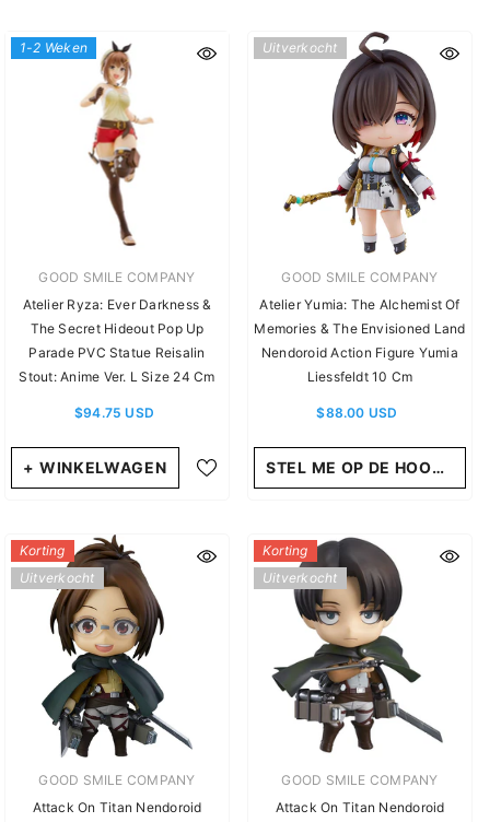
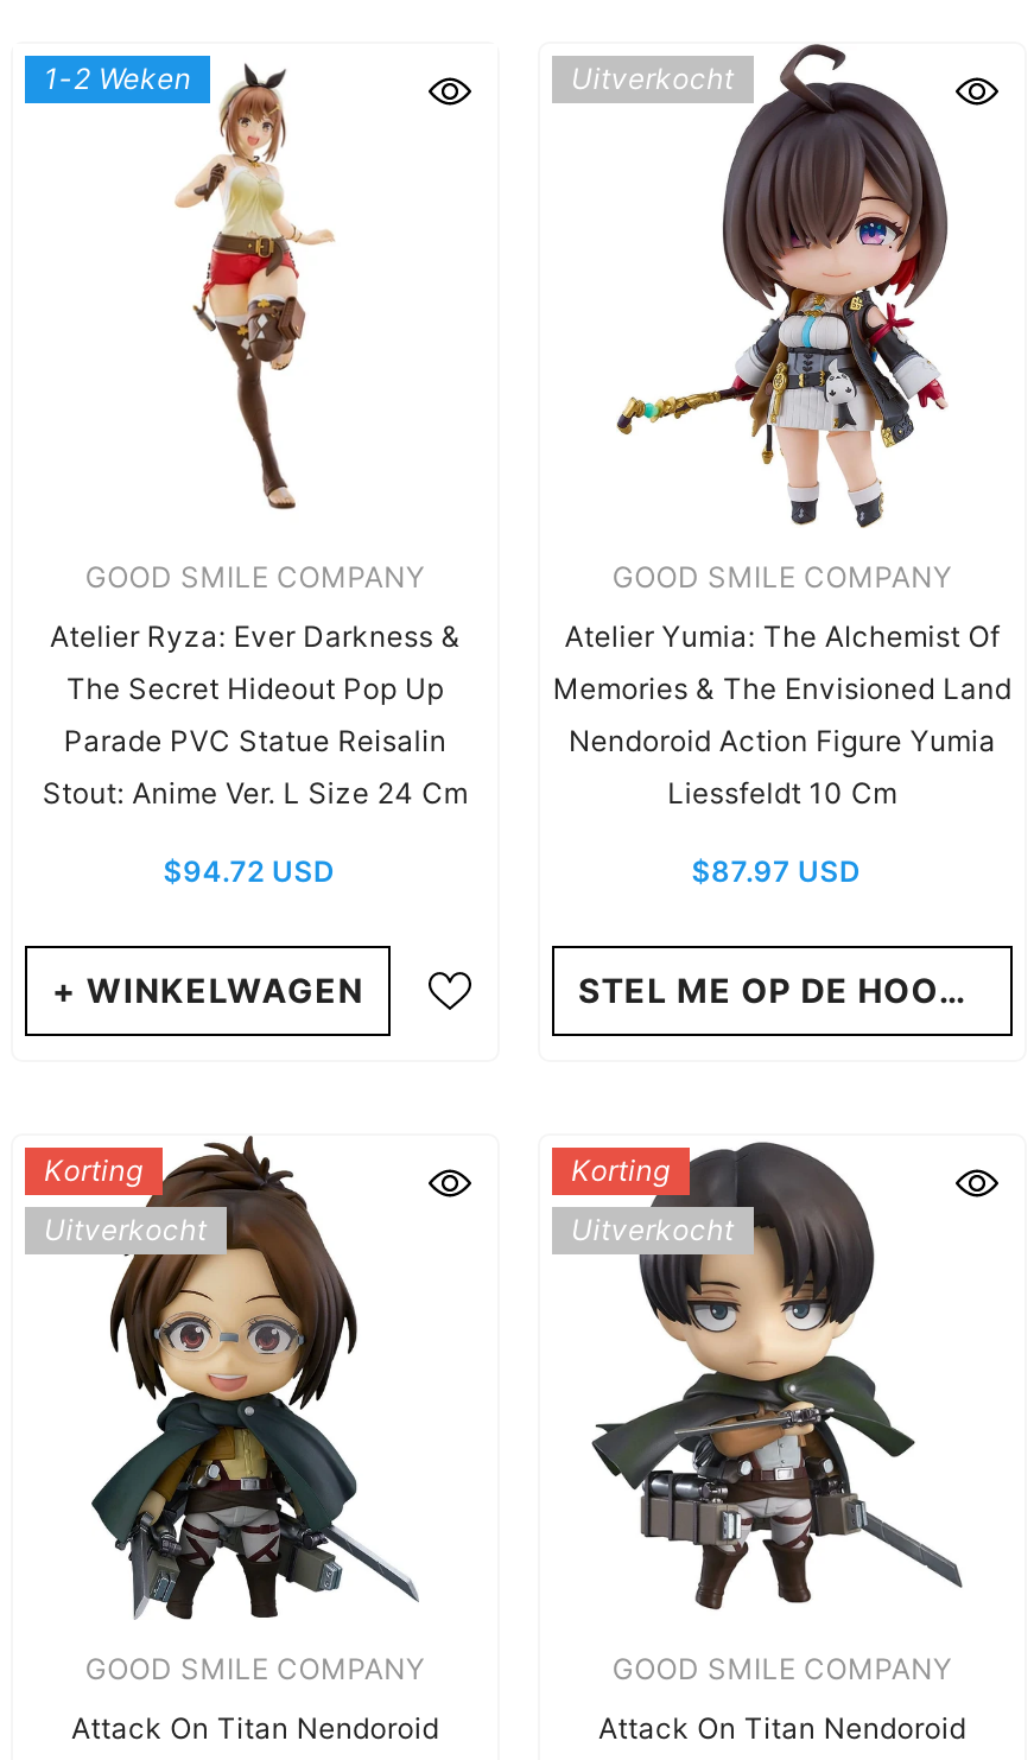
- $94.75 USD
+ $94.72 USD

- $88.00 USD
+ $87.97 USD
